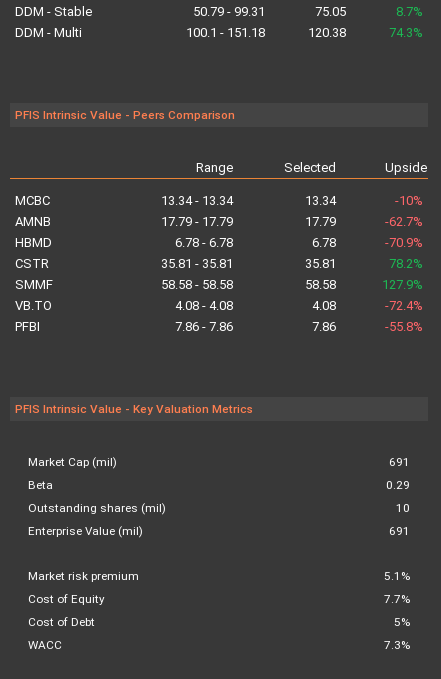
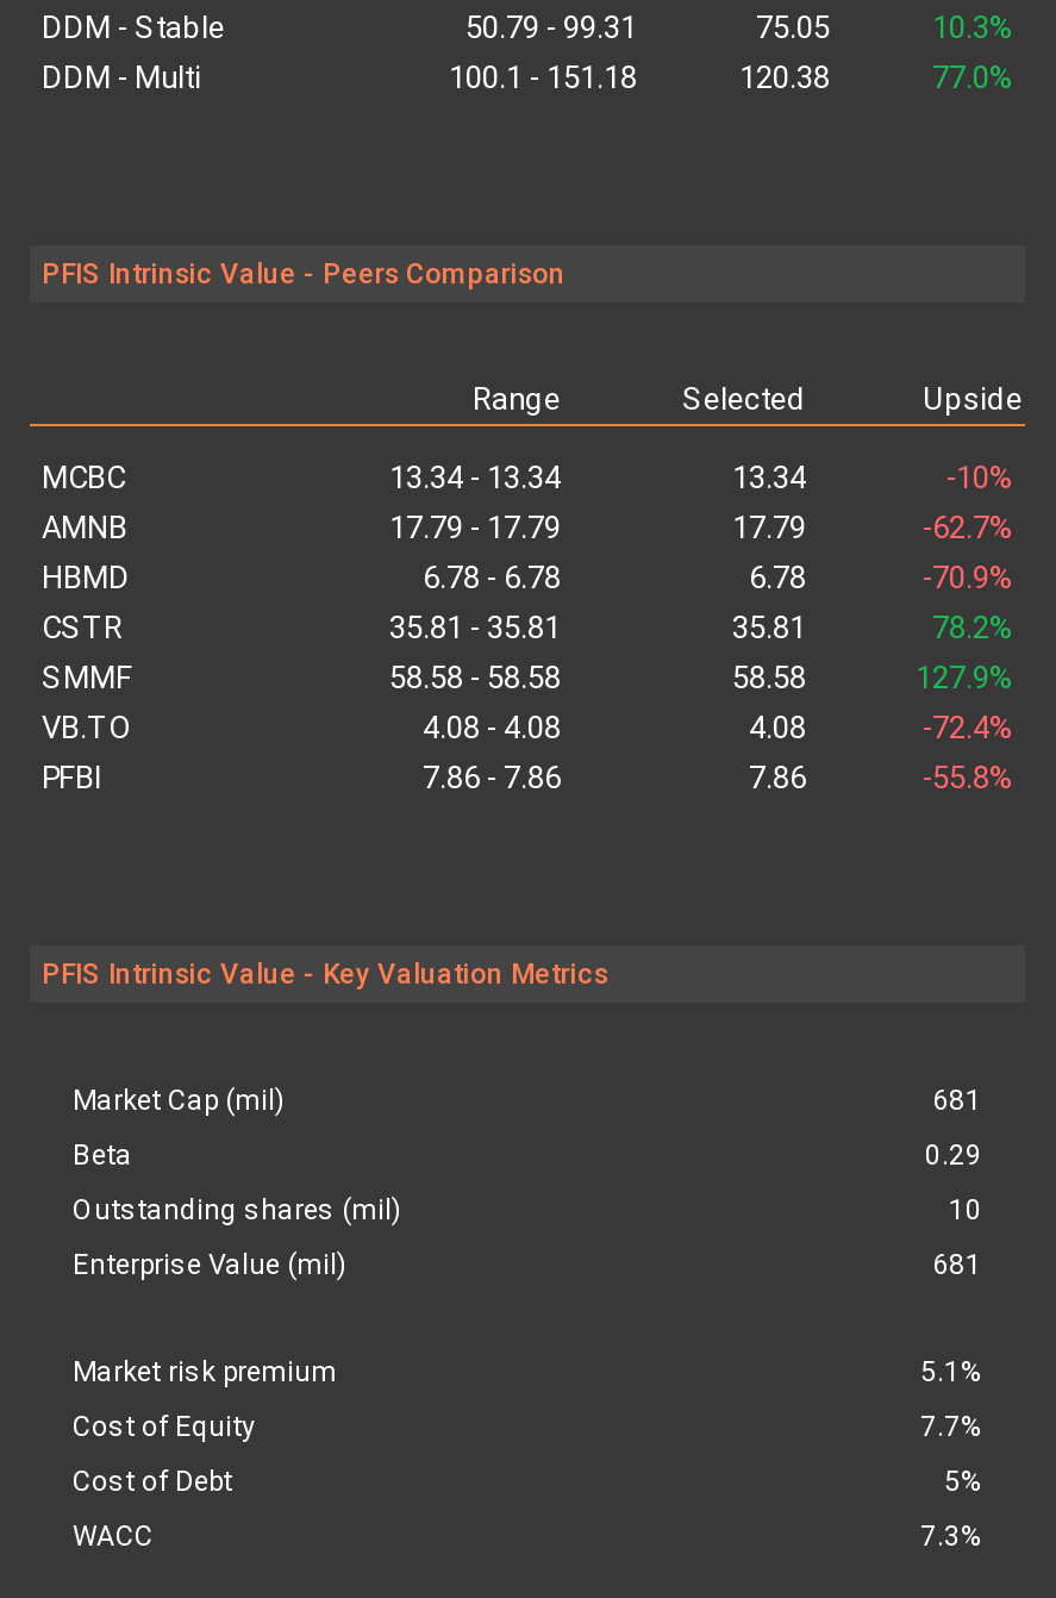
- 8.7%
+ 10.3%

- 74.3%
+ 77.0%

- 691
+ 681

- 691
+ 681
